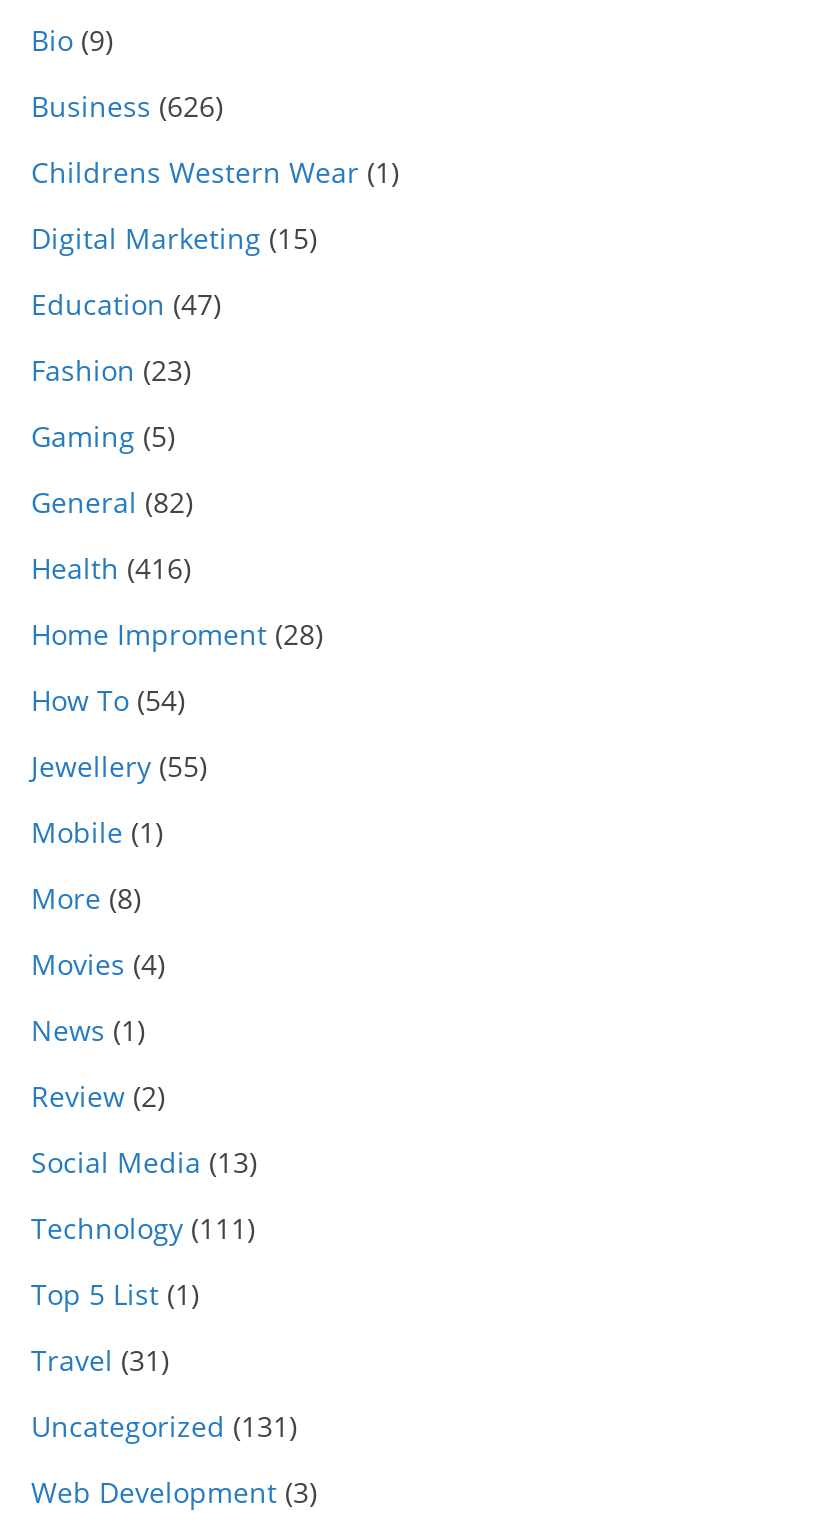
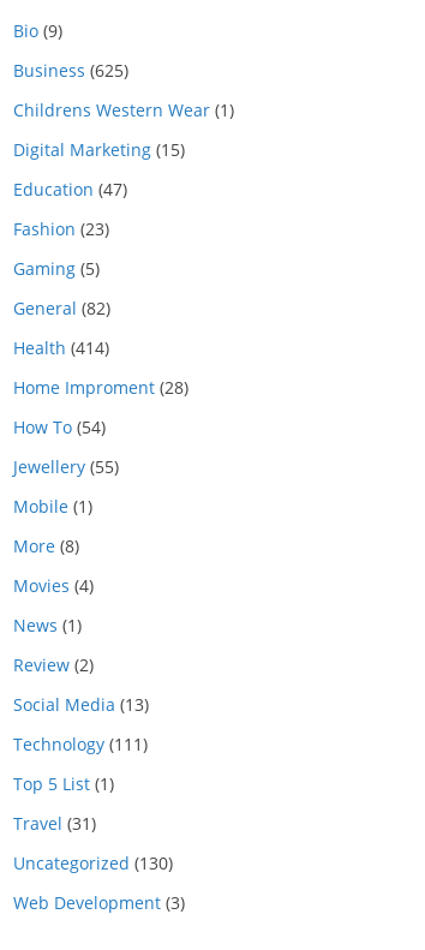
- Business (626)
+ Business (625)

- Health (416)
+ Health (414)

- Uncategorized (131)
+ Uncategorized (130)
